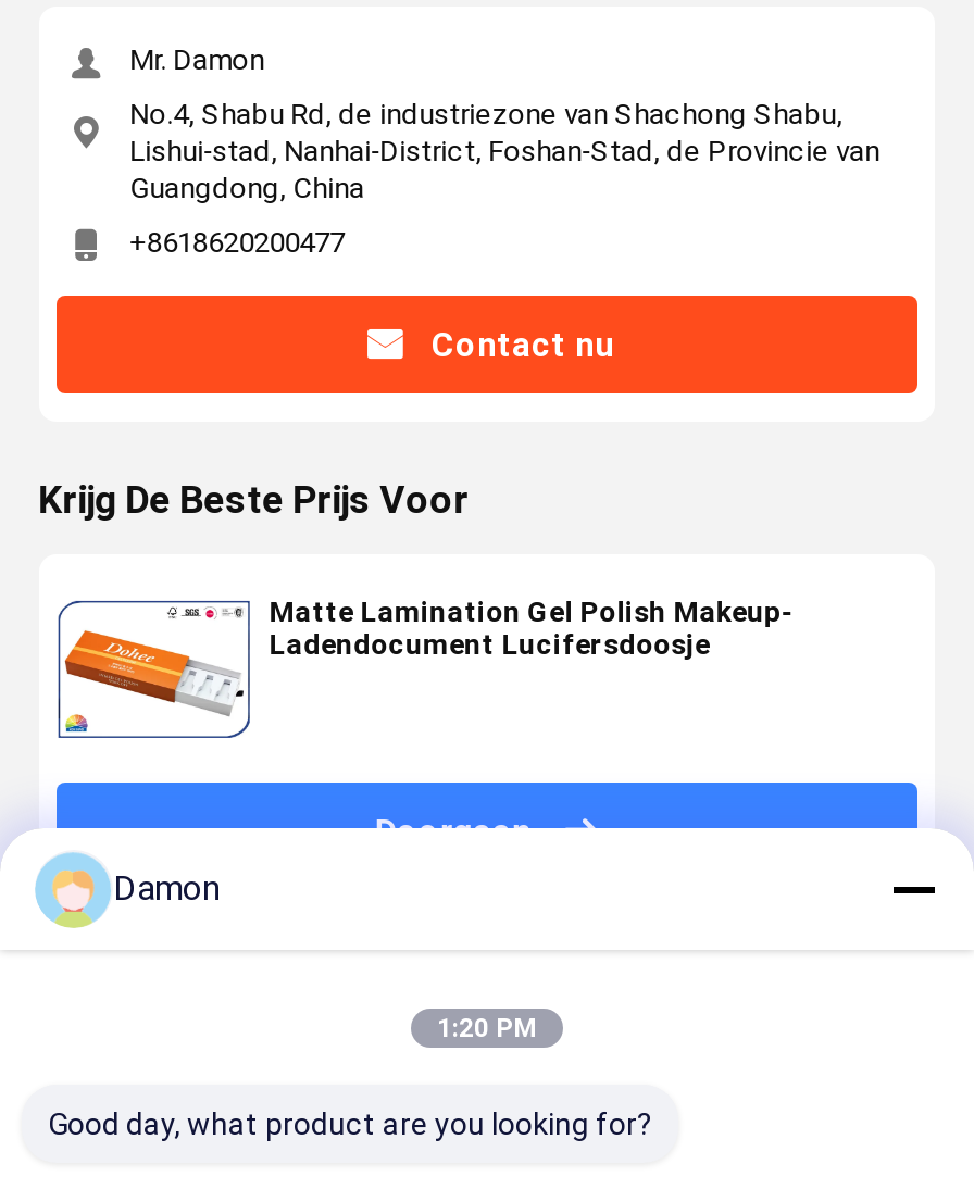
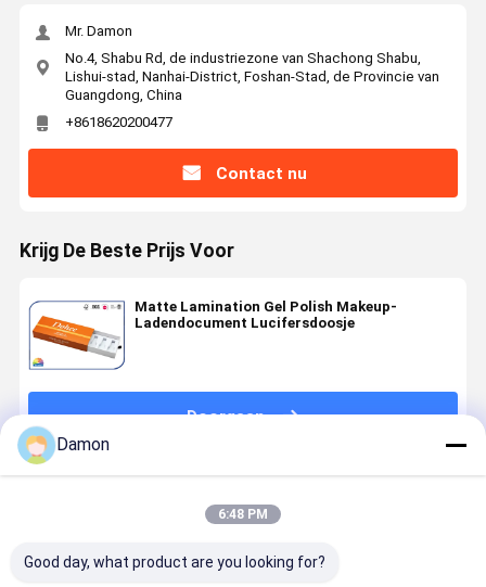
- 1:20 PM
+ 6:48 PM
